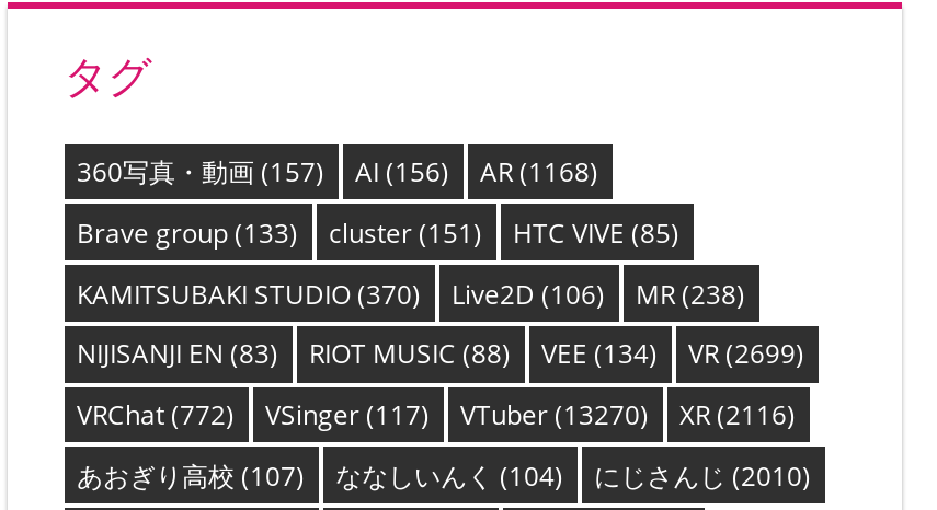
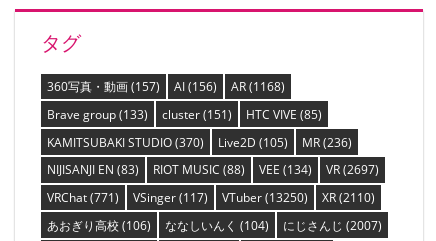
- Live2D (106)
+ Live2D (105)

- MR (238)
+ MR (236)

- NIJISANJI EN (83) RIOT MUSIC (88) VEE (134) VR (2699)
+ NIJISANJI EN (83) RIOT MUSIC (88) VEE (134) VR (2697)

- VRChat (772)
+ VRChat (771)

- VTuber (13270)
+ VTuber (13250)

- XR (2116)
+ XR (2110)

- あおぎり高校(107)
+ あおぎり高校(106)

- にじさんじ(2010)
+ にじさんじ(2007)
